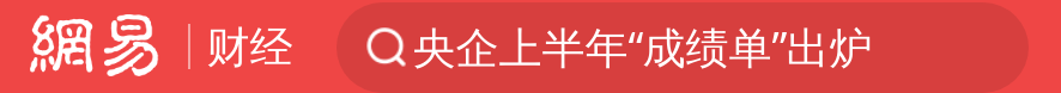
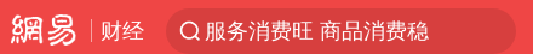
- 央企上半年“成绩单”出炉
+ 服务消费旺 商品消费稳
